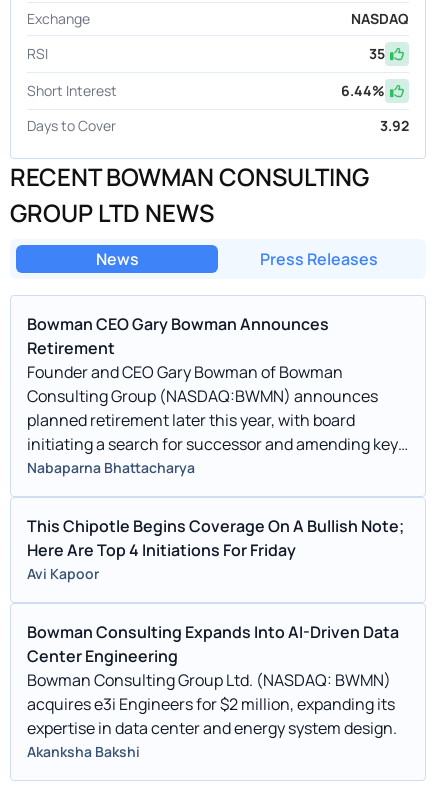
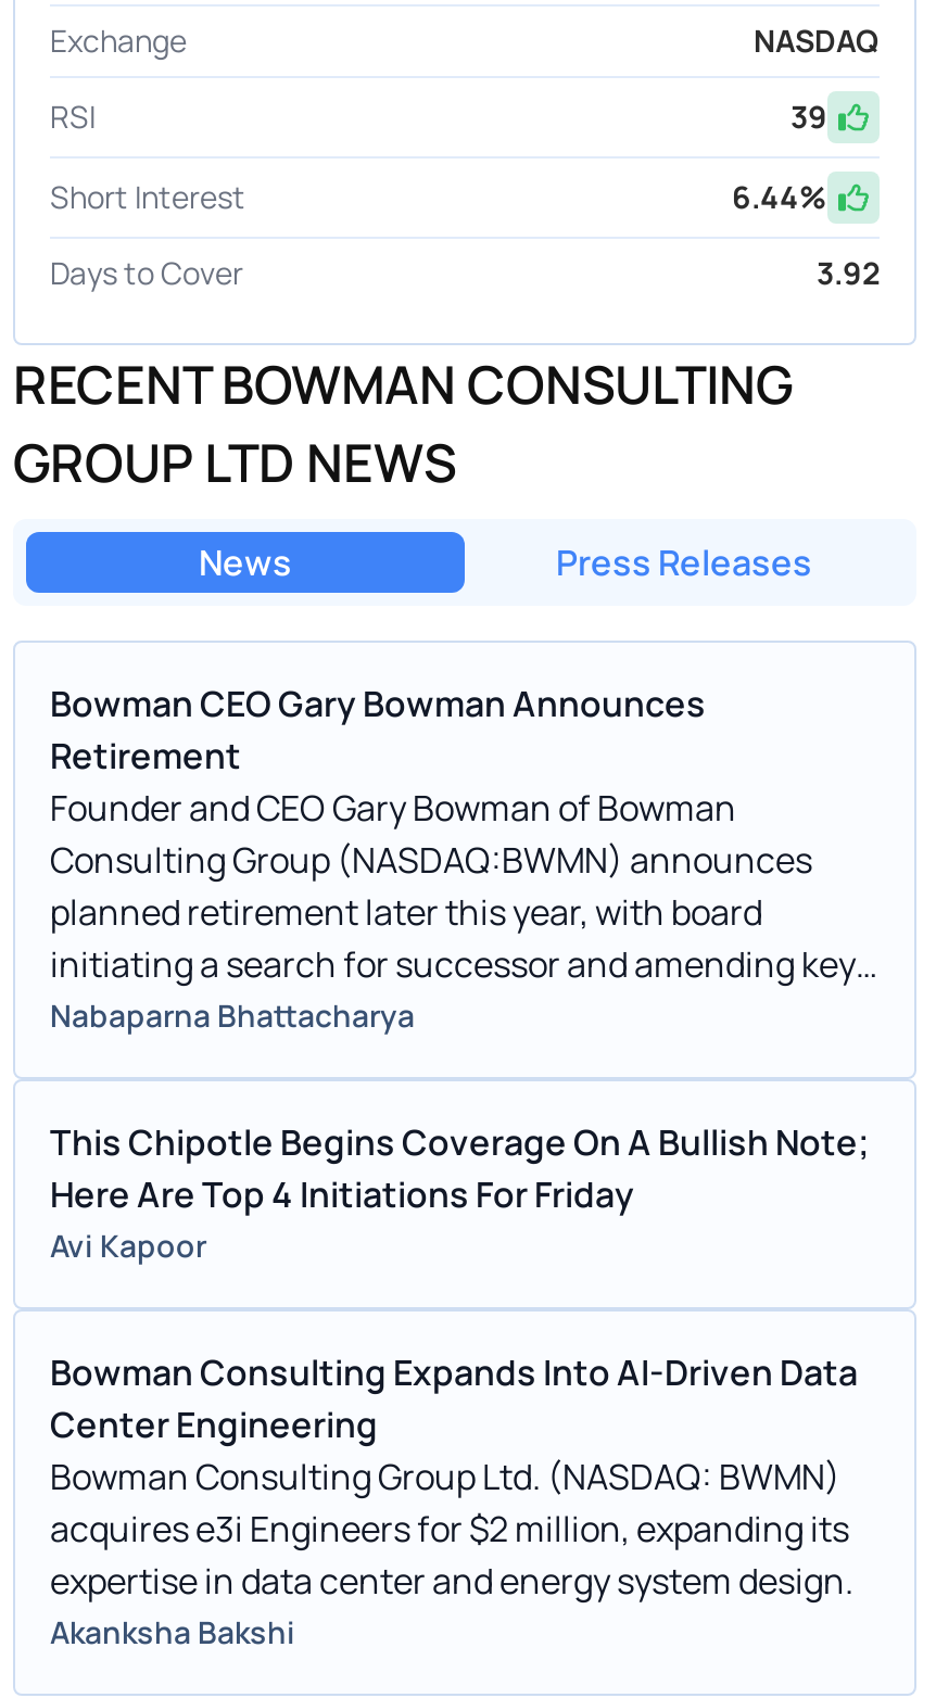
- 35
+ 39
